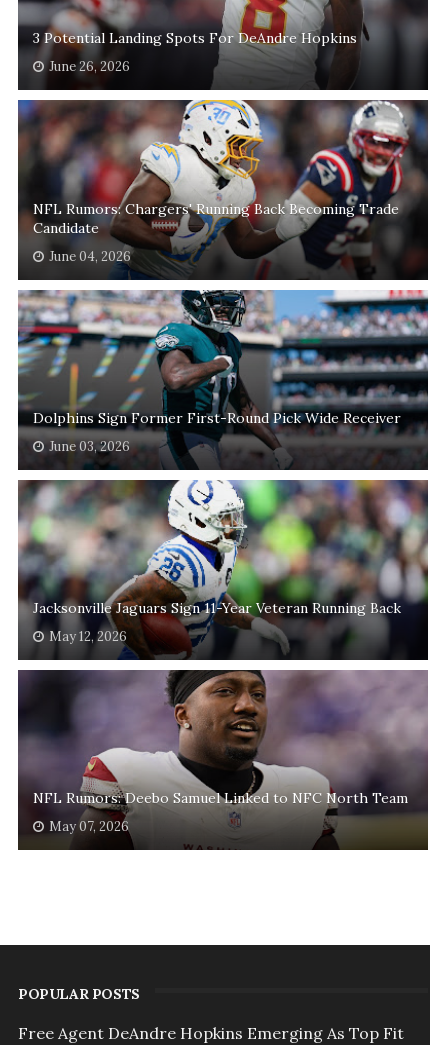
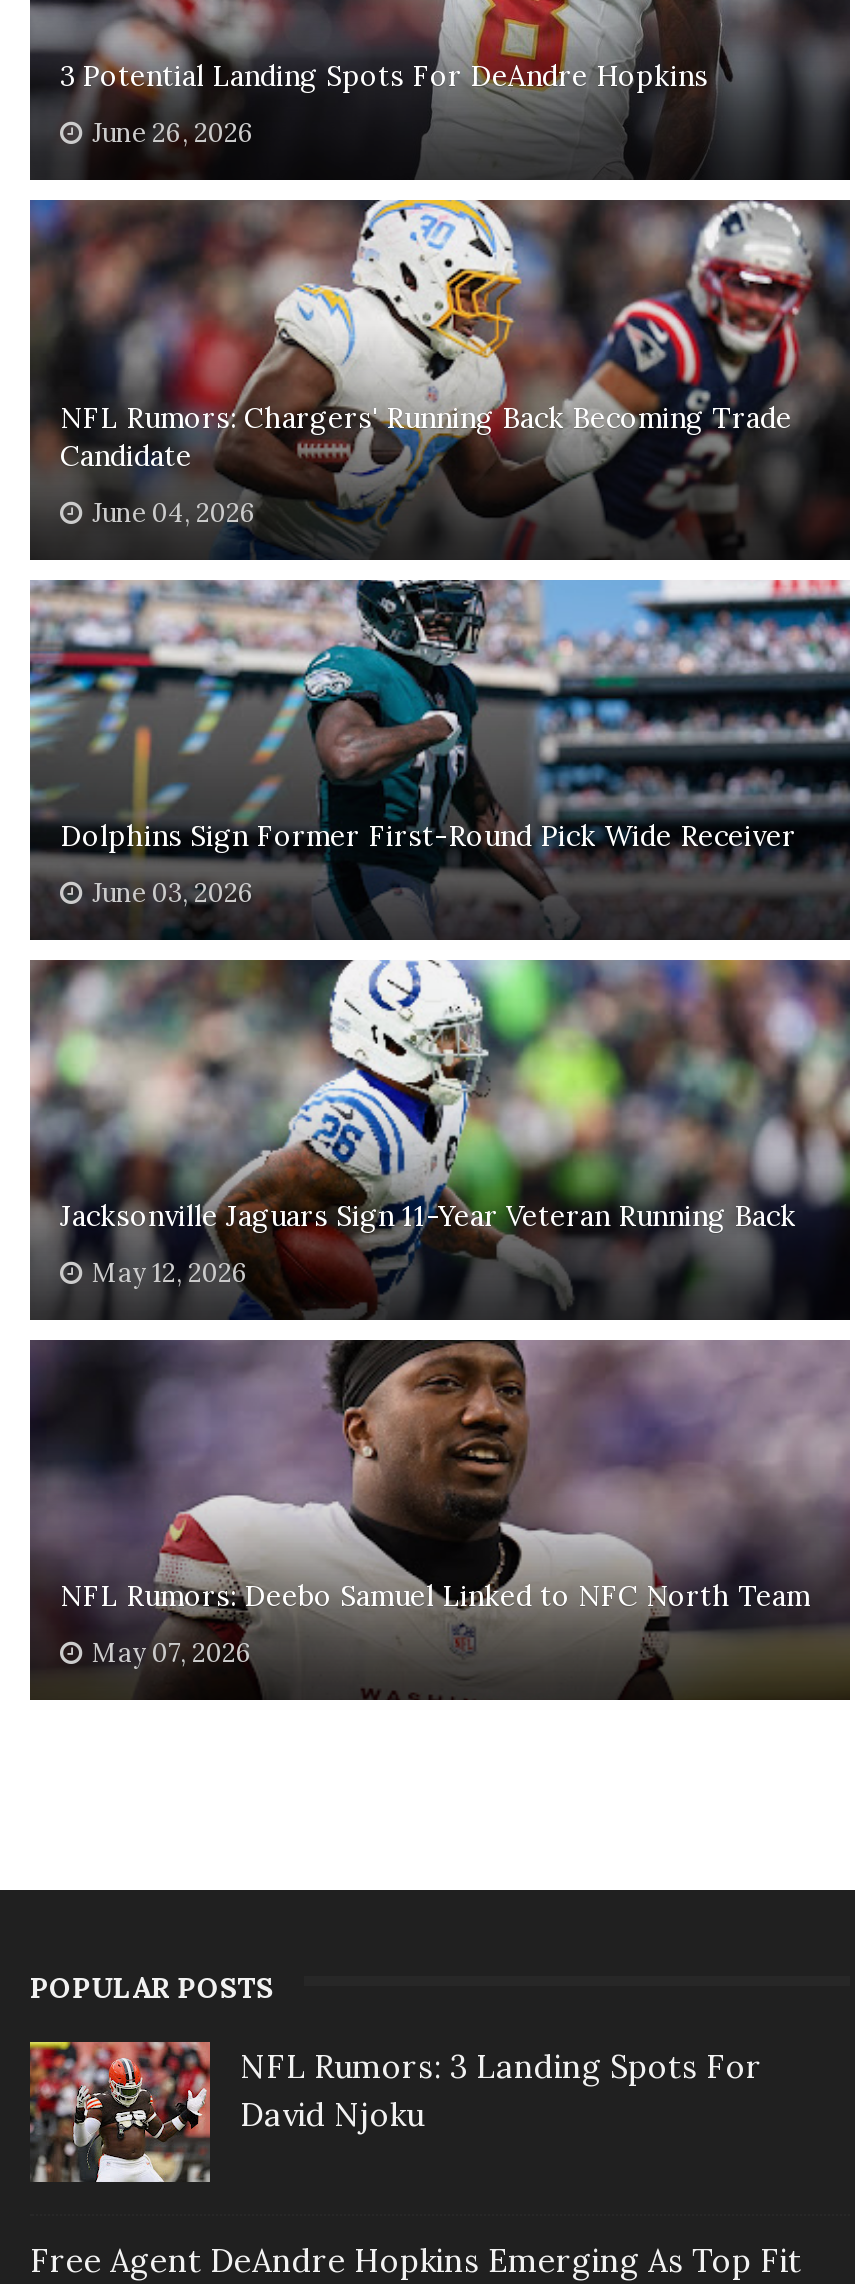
+ [image]
+ NFL Rumors: 3 Landing Spots For
+ David Njoku
